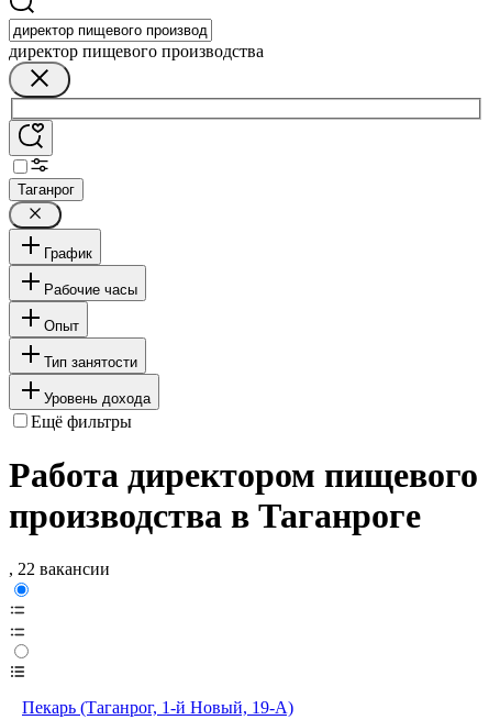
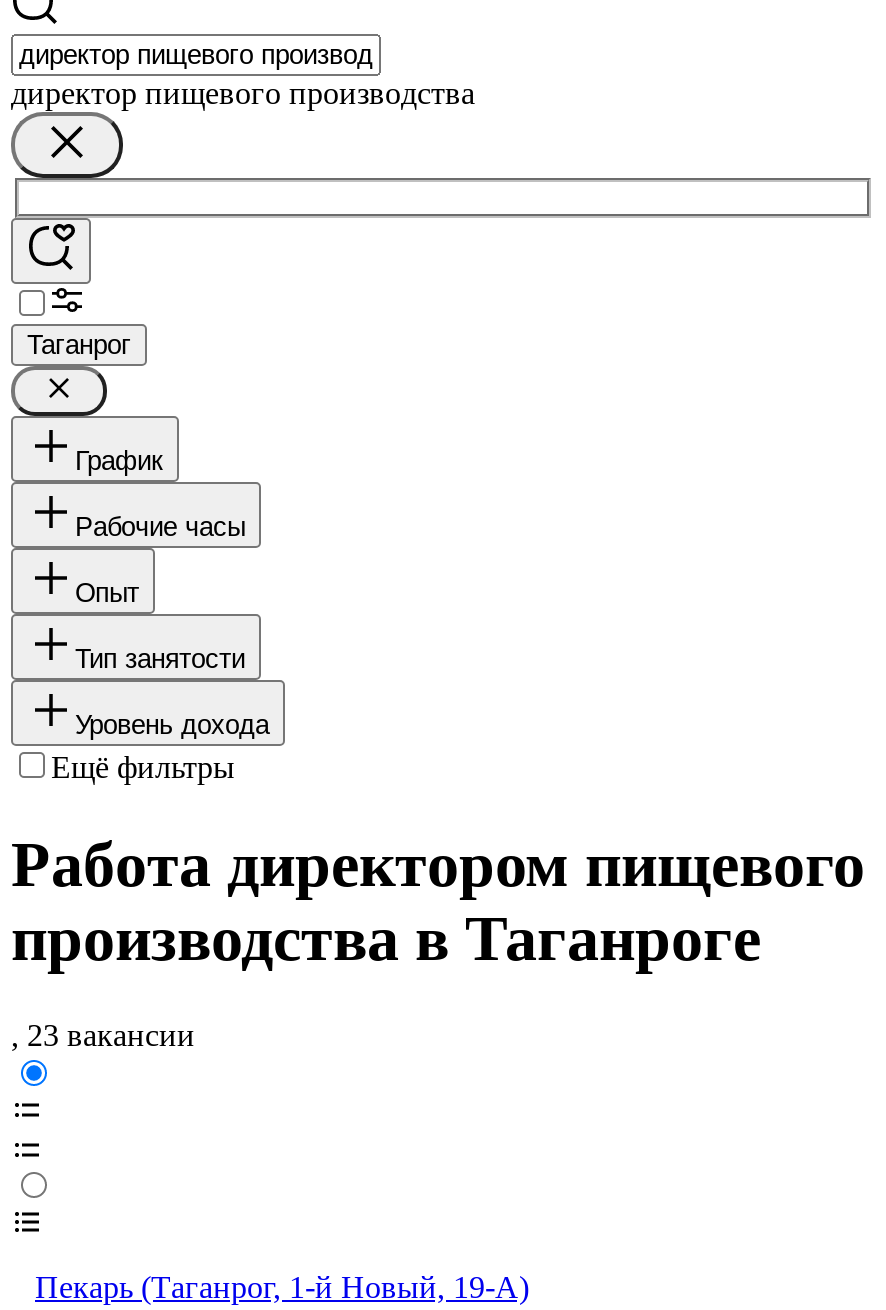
- , 22 вакансии
+ , 23 вакансии
